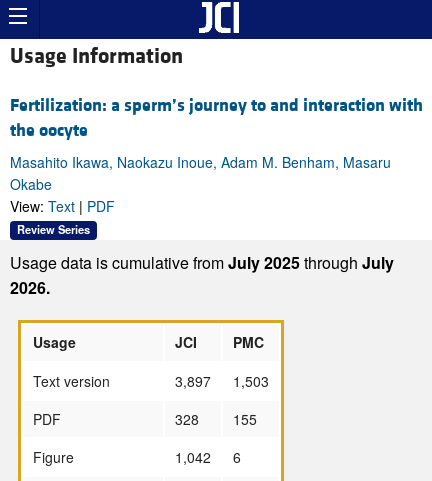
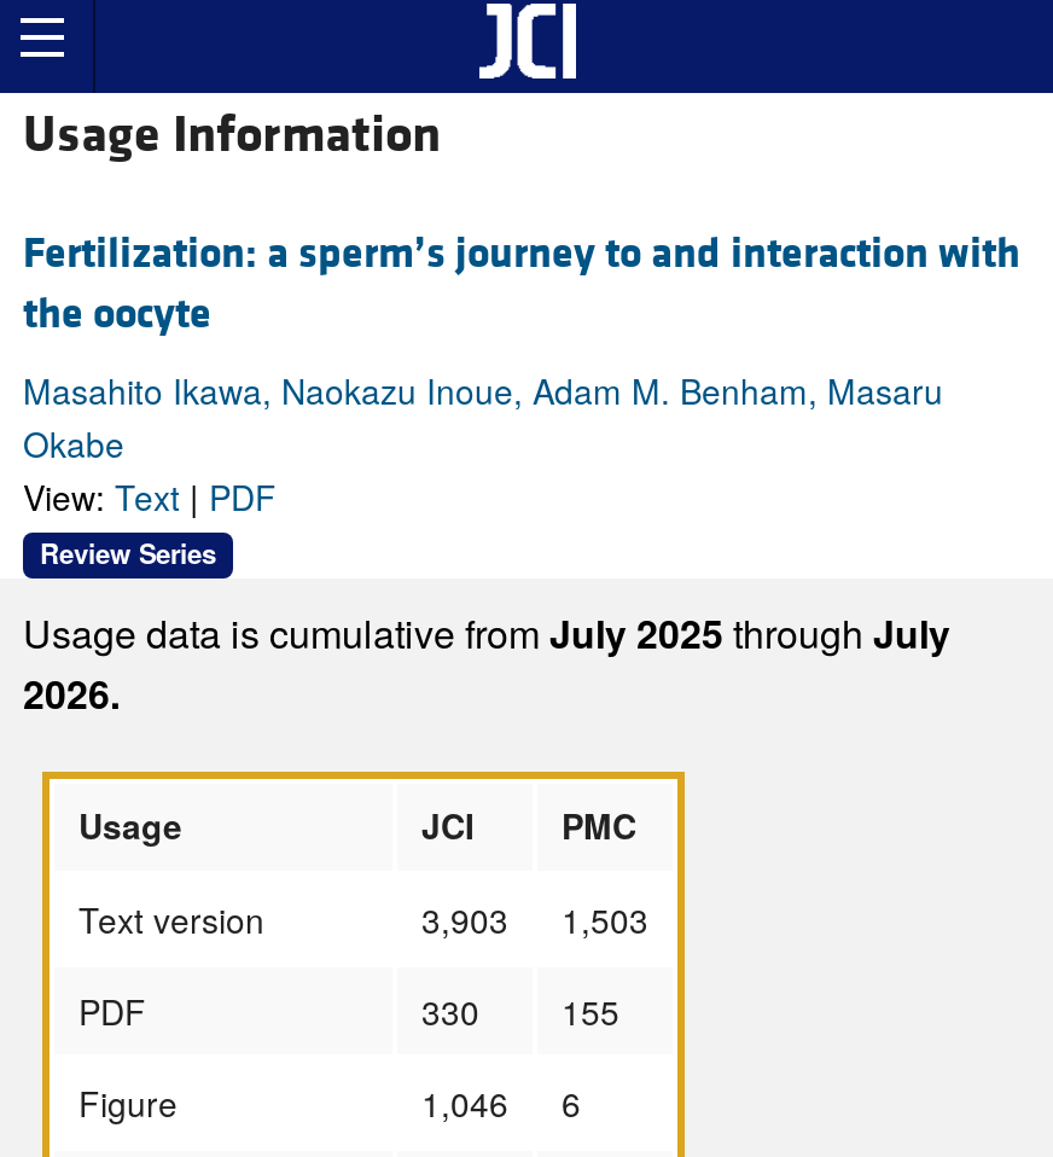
- 3,897 1,503
+ 3,903 1,503

- 328 155
+ 330 155

- 1,042 6
+ 1,046 6
